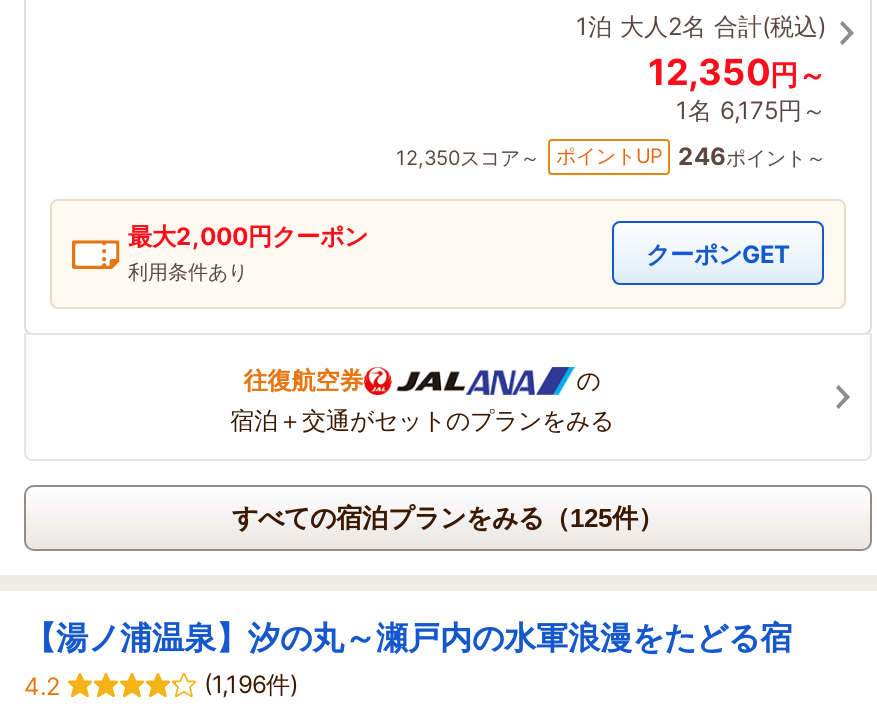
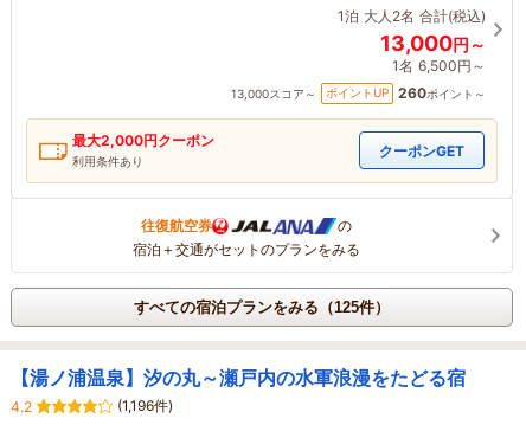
- 12,350円～
+ 13,000円～

- 1名 6,175円～
+ 1名 6,500円～

- 12,350スコア～
+ 13,000スコア～

- 246ポイント～
+ 260ポイント～
